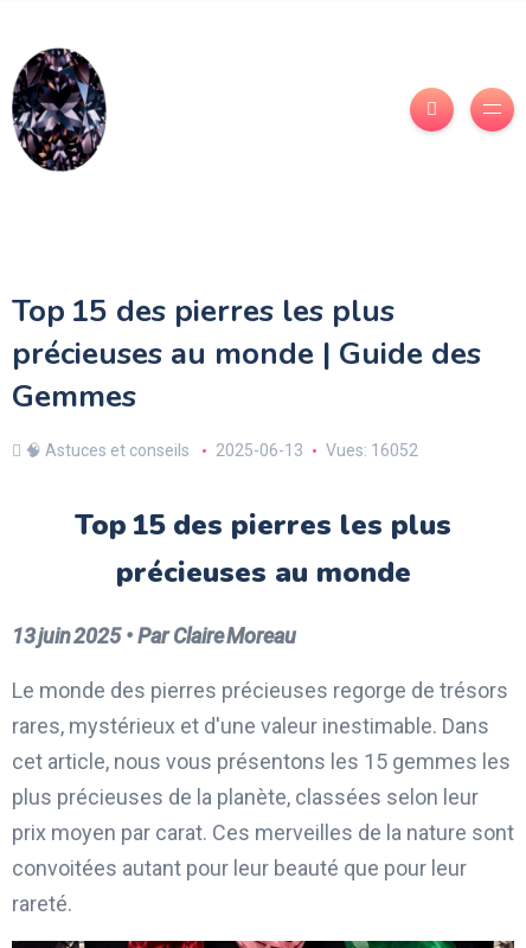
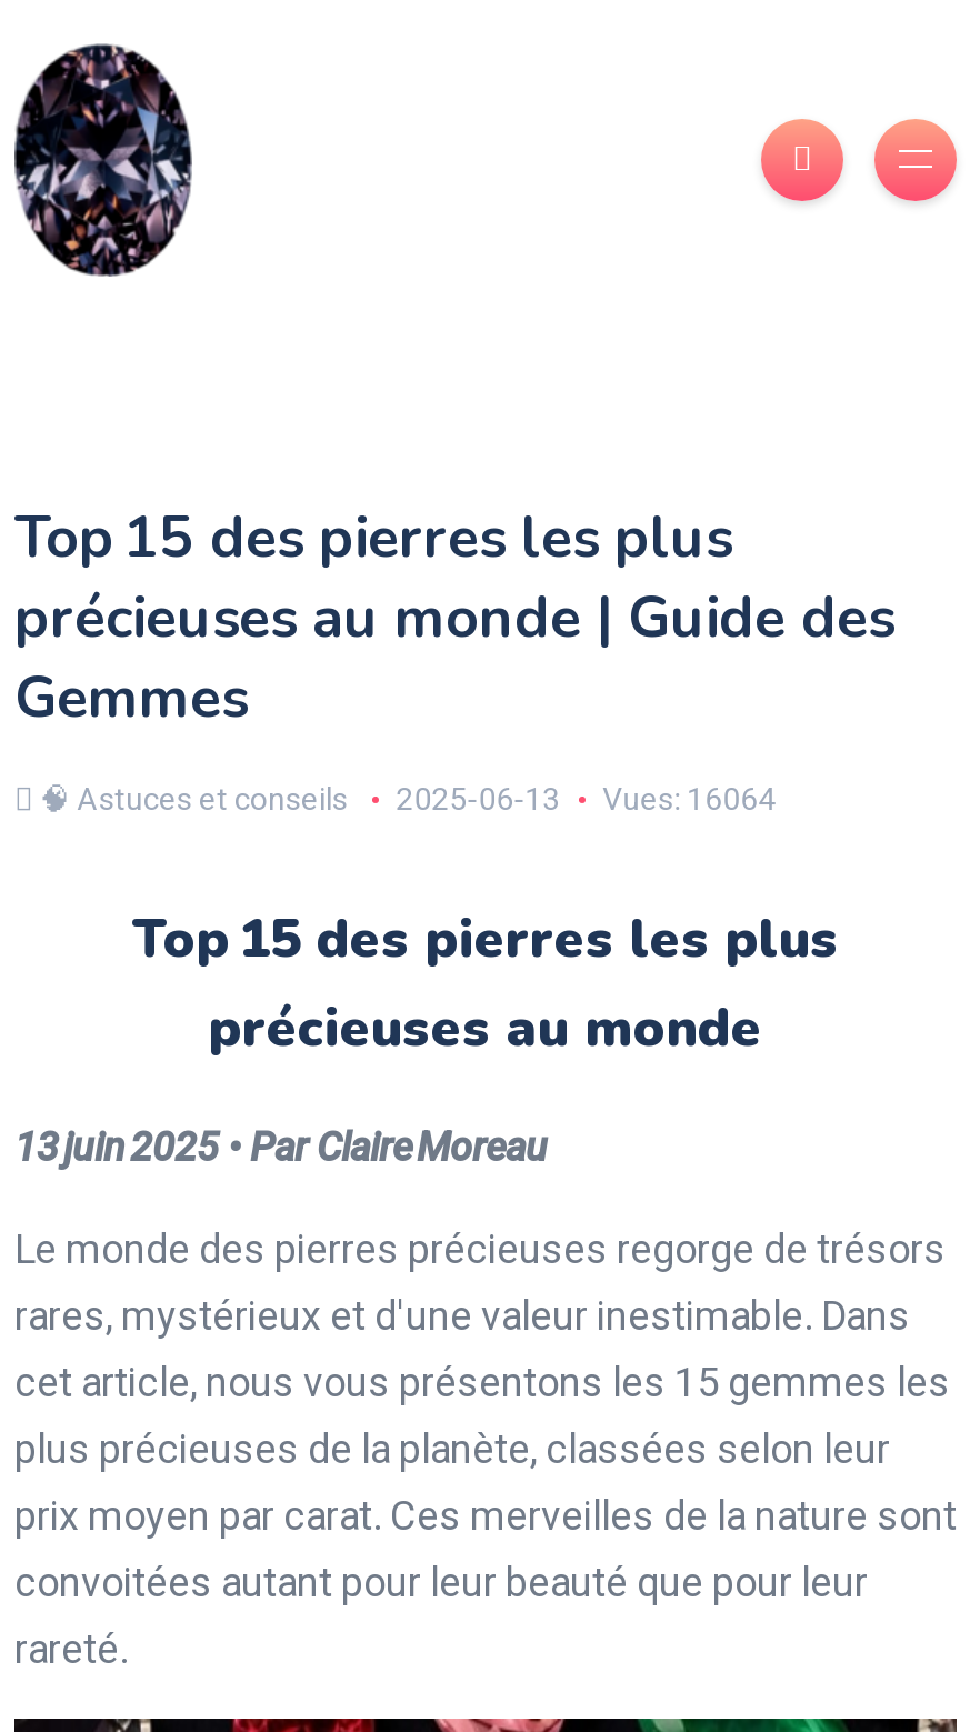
- Vues: 16052
+ Vues: 16064
